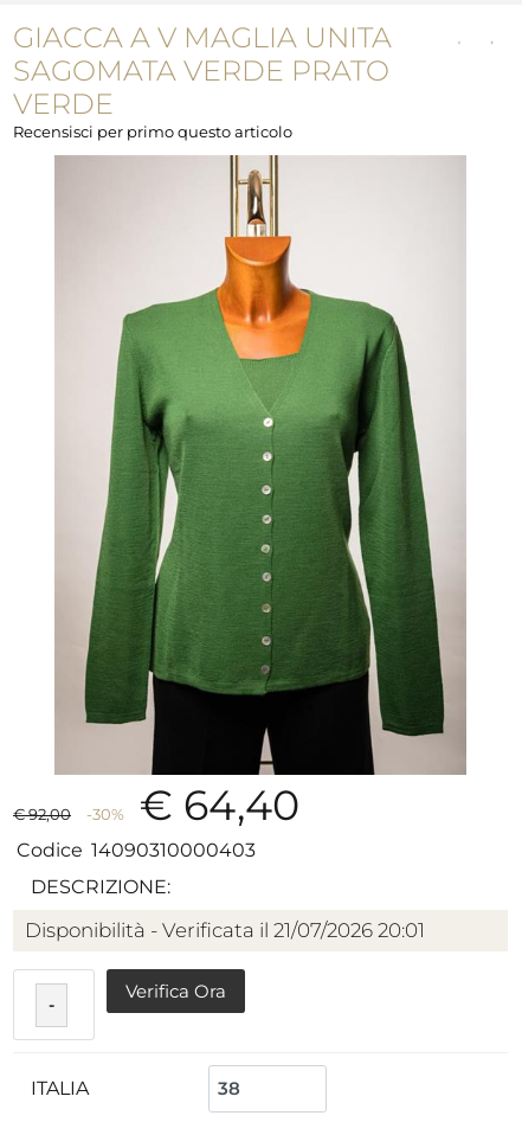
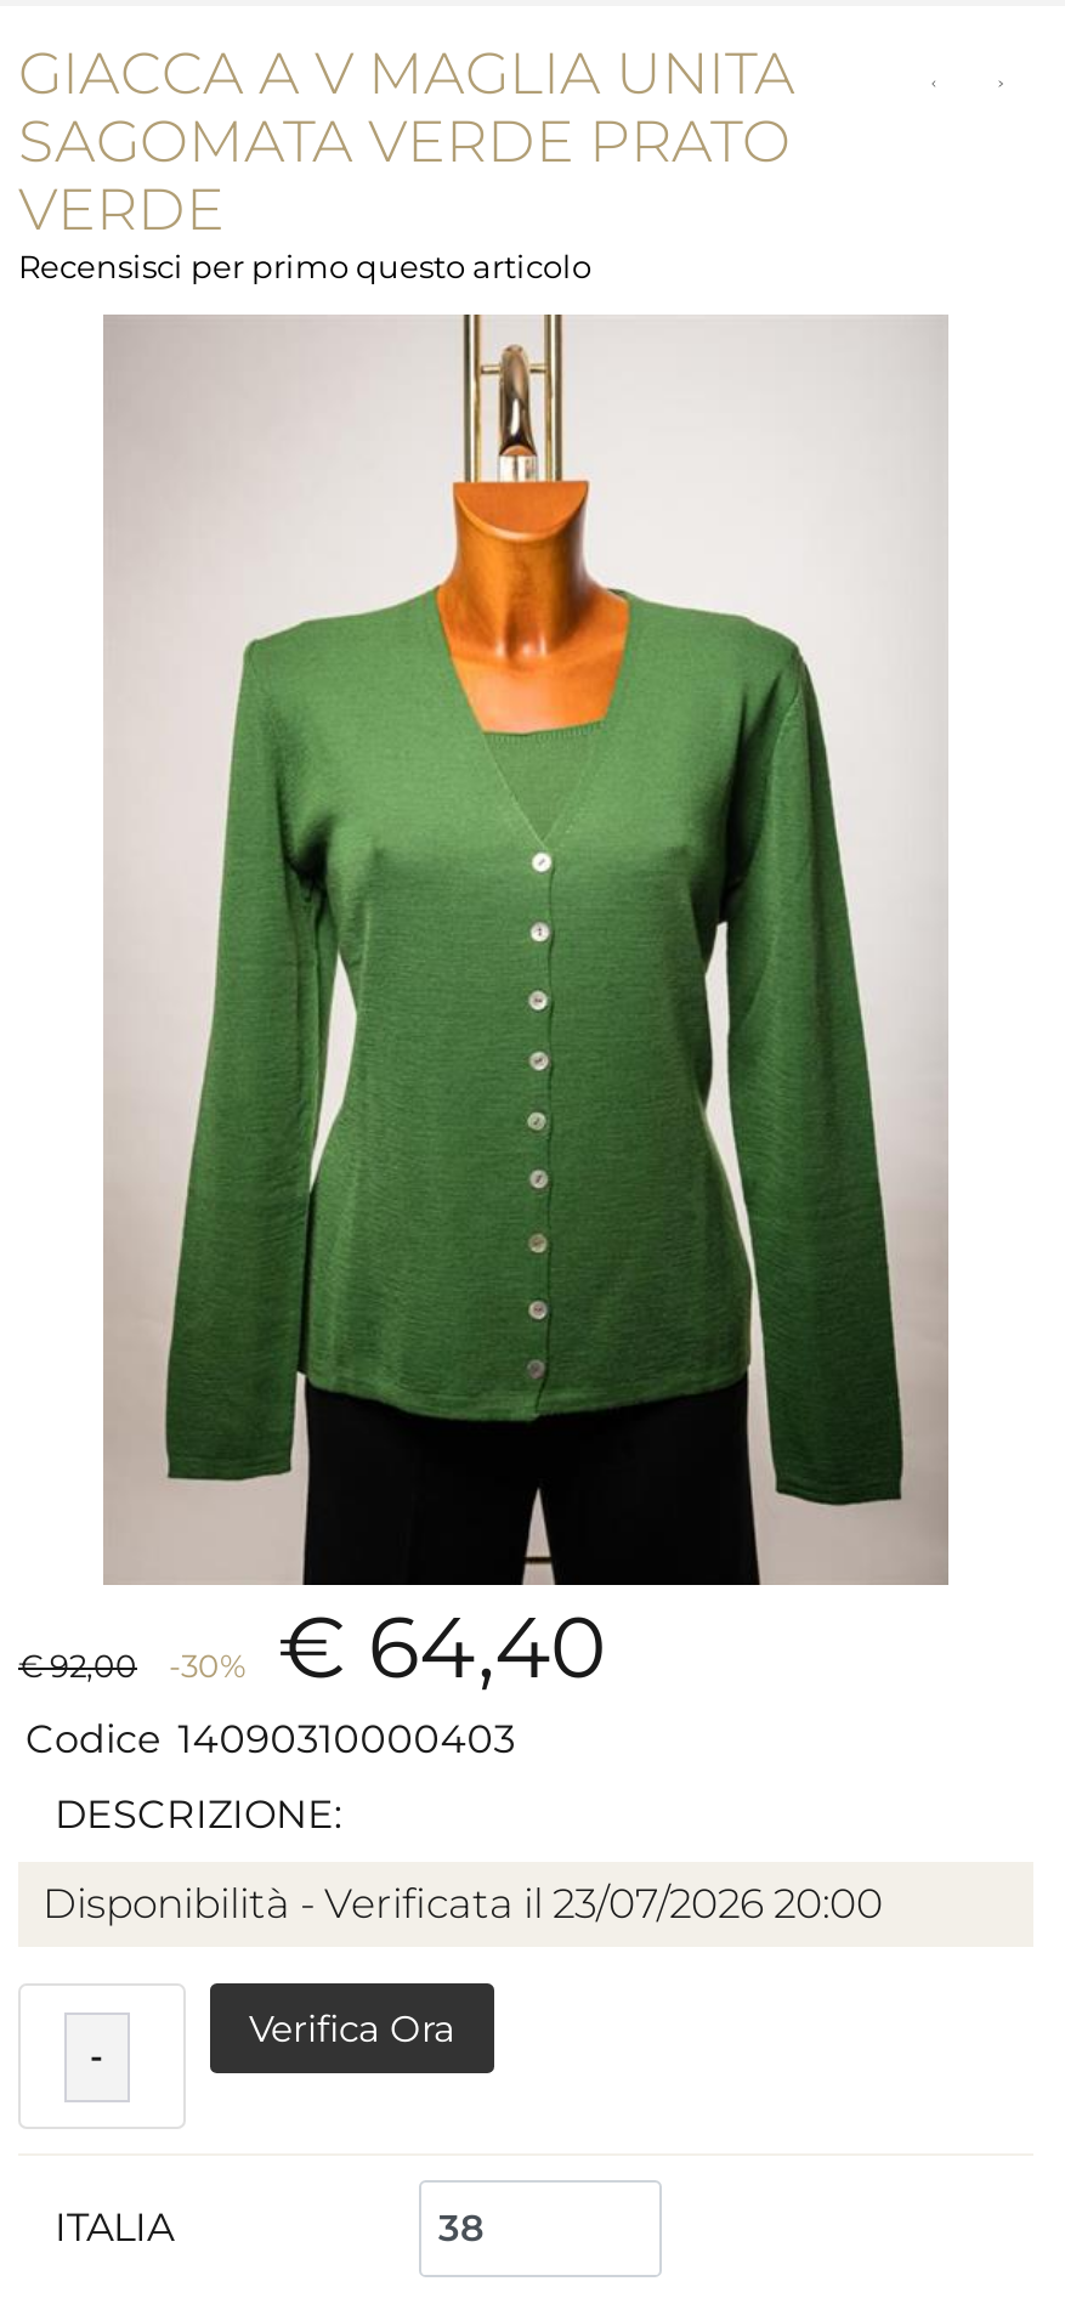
- Disponibilità - Verificata il 21/07/2026 20:01
+ Disponibilità - Verificata il 23/07/2026 20:00
